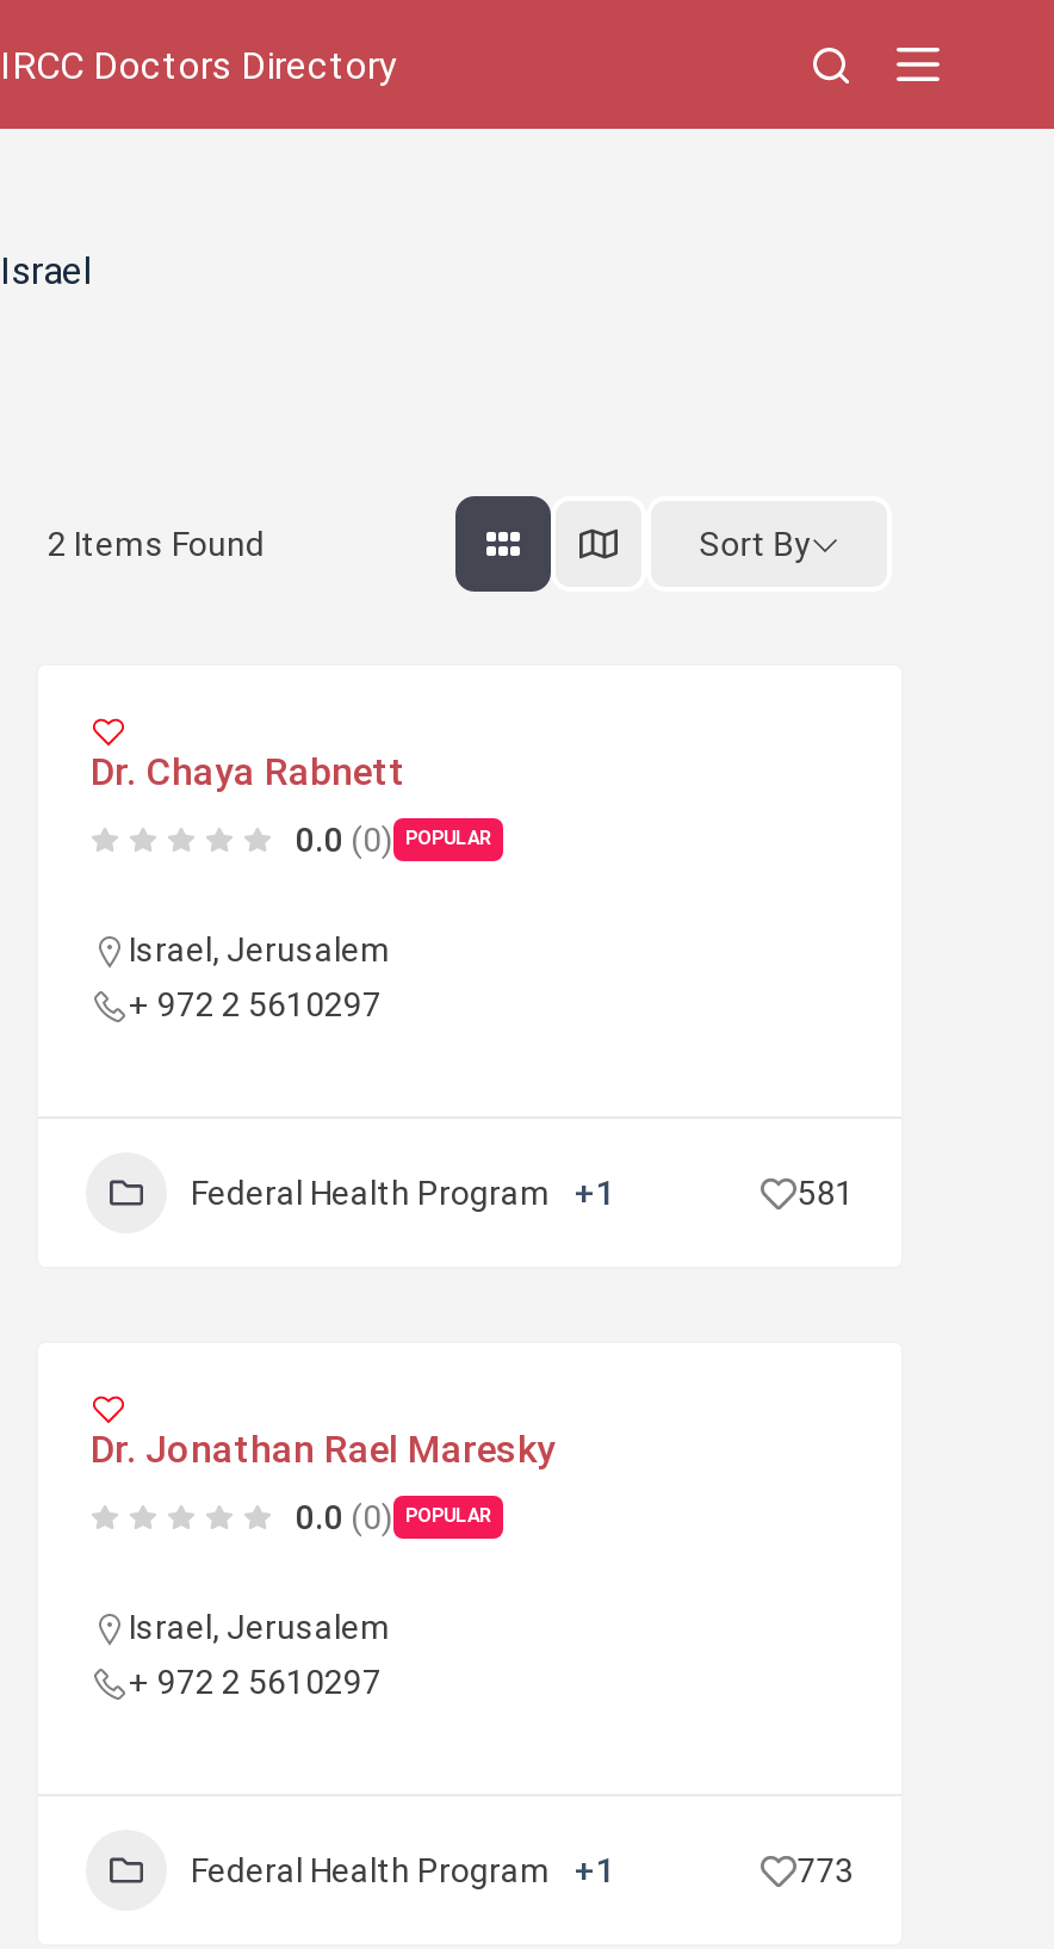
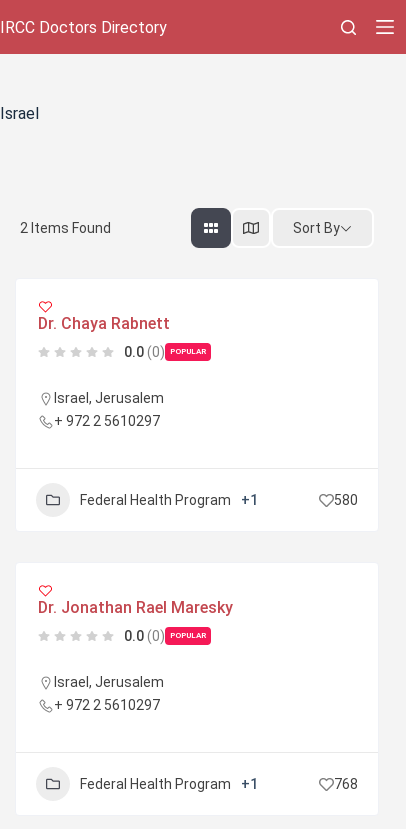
- 581
+ 580

- 773
+ 768
